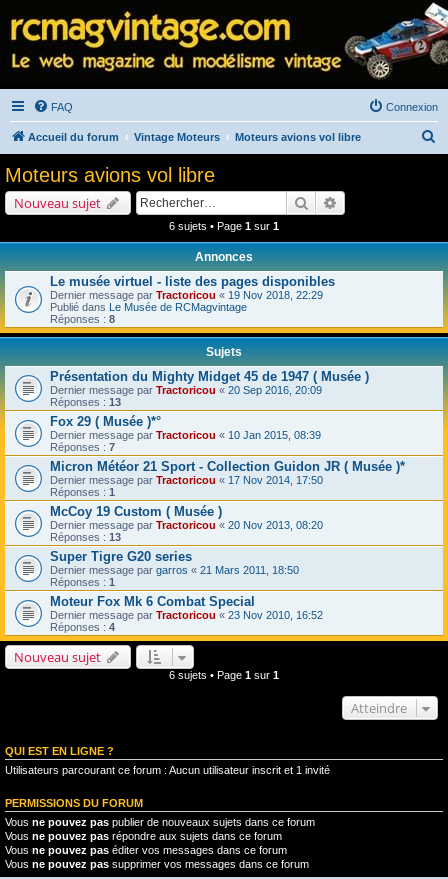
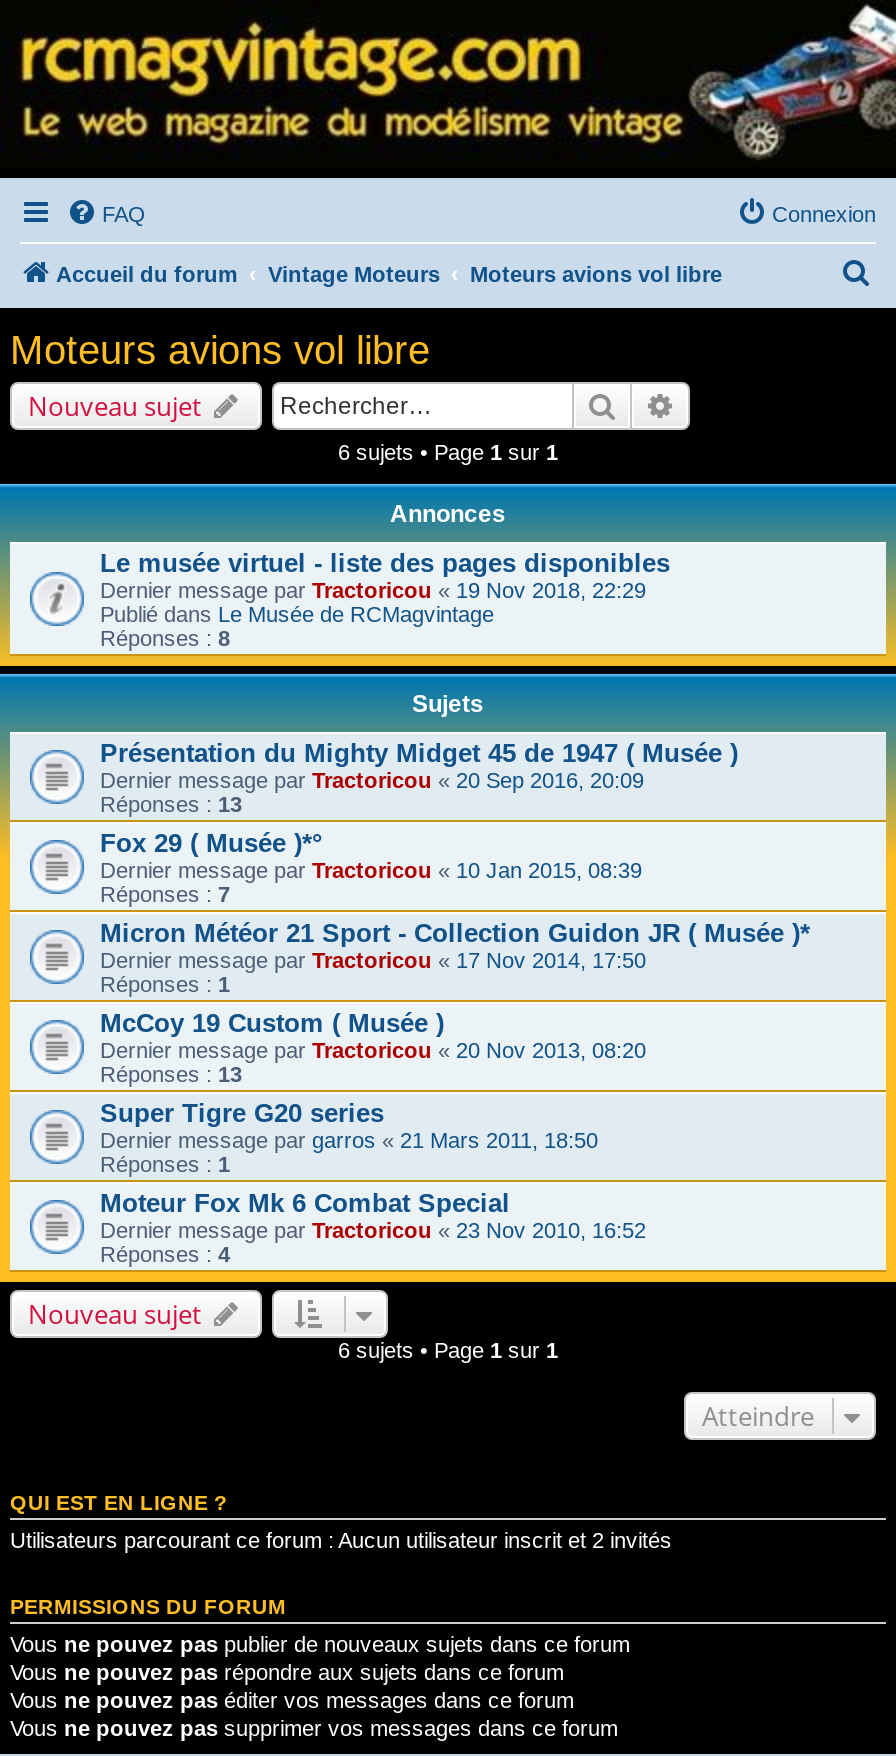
- Utilisateurs parcourant ce forum : Aucun utilisateur inscrit et 1 invité
+ Utilisateurs parcourant ce forum : Aucun utilisateur inscrit et 2 invités
